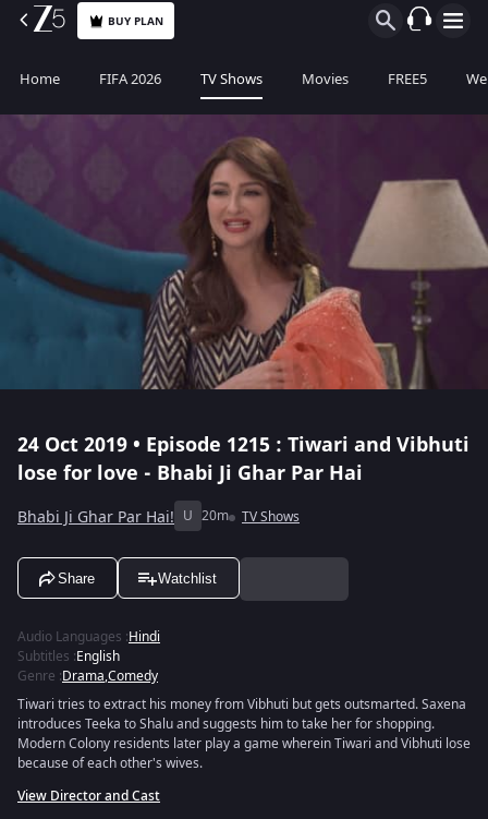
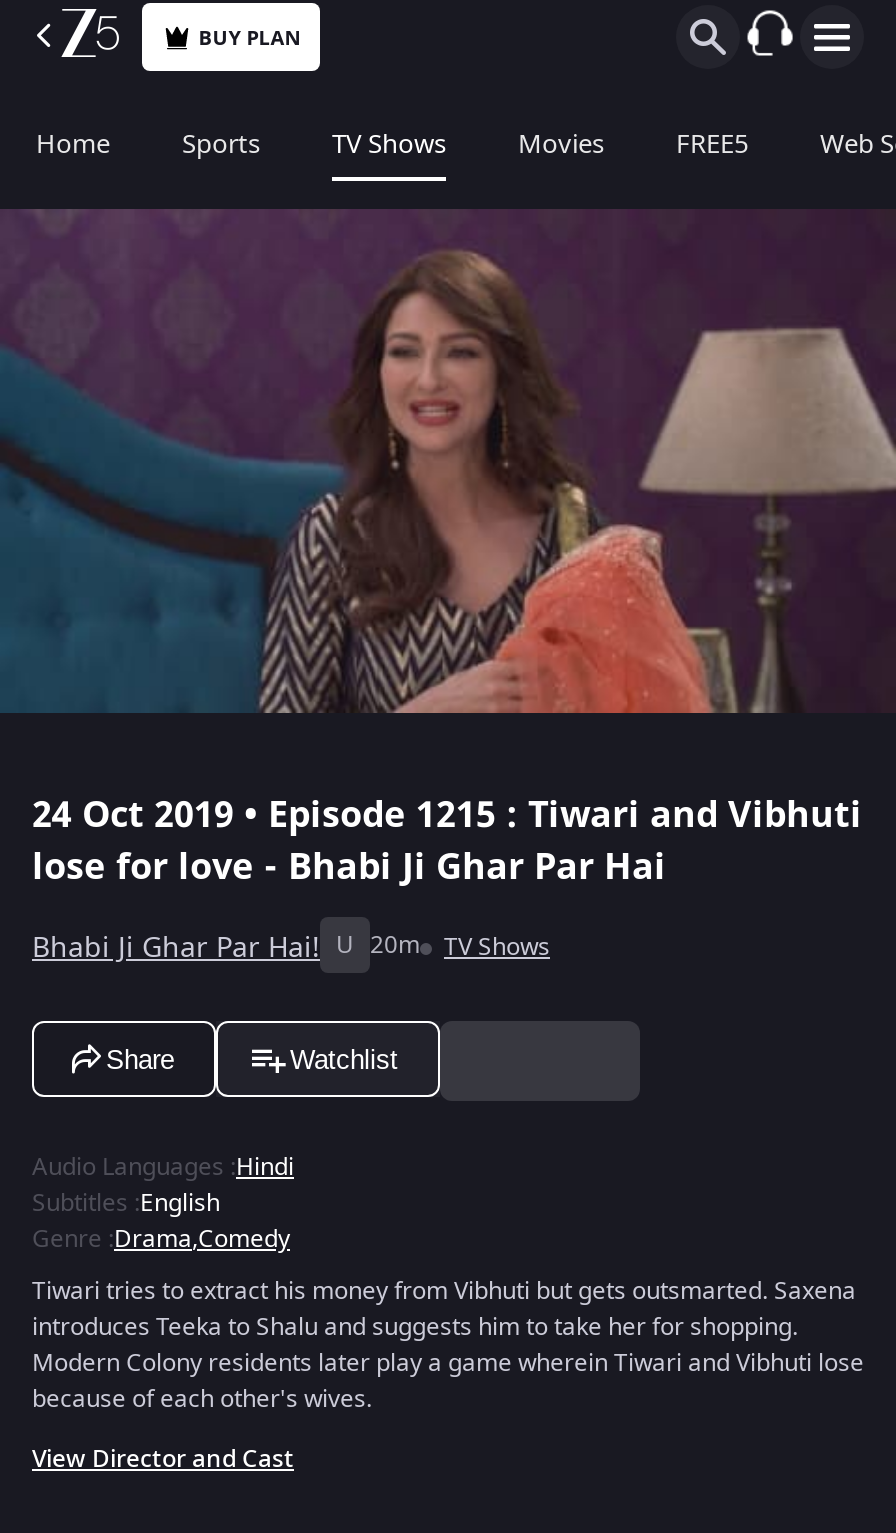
- FIFA 2026
+ Sports
